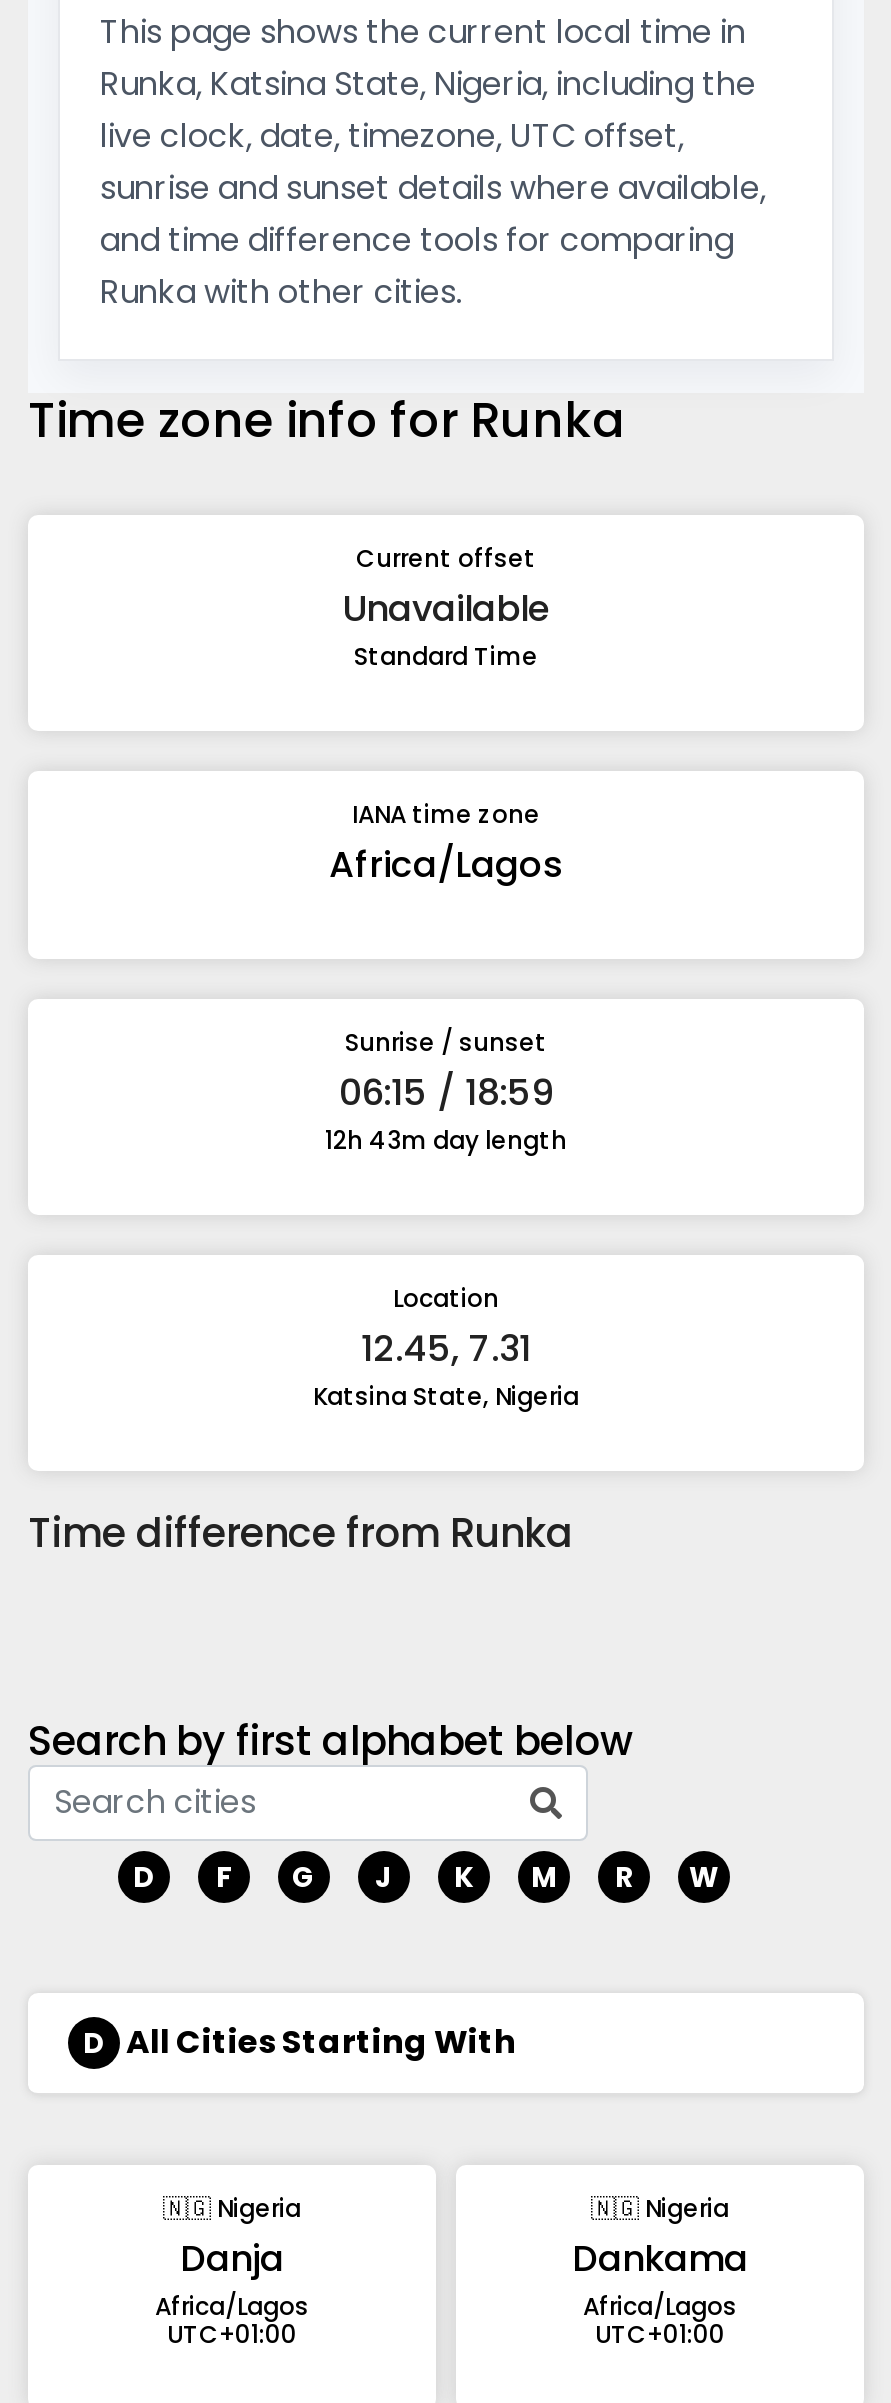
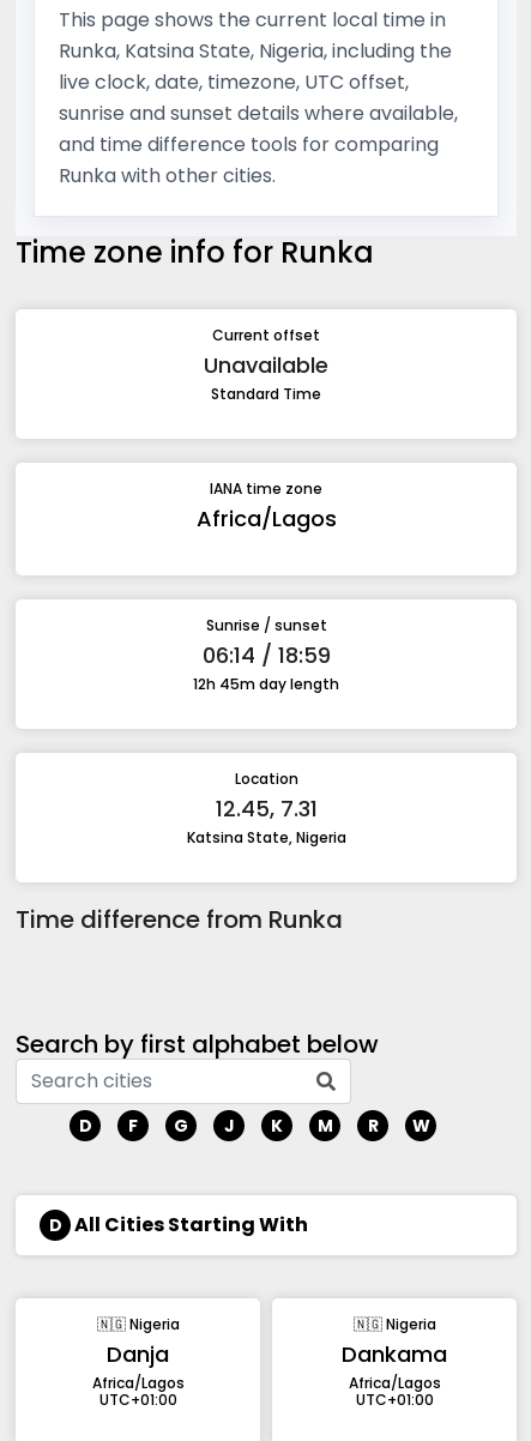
- 06:15 / 18:59
+ 06:14 / 18:59

- 12h 43m day length
+ 12h 45m day length
